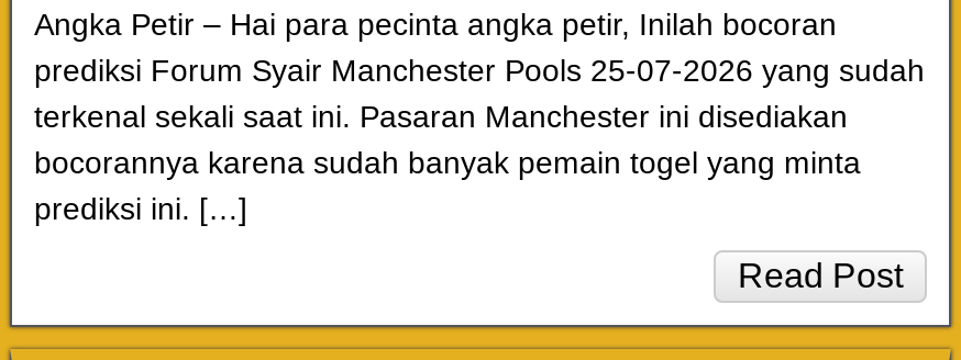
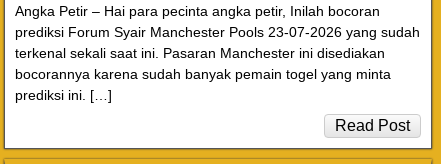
- prediksi Forum Syair Manchester Pools 25-07-2026 yang sudah
+ prediksi Forum Syair Manchester Pools 23-07-2026 yang sudah
